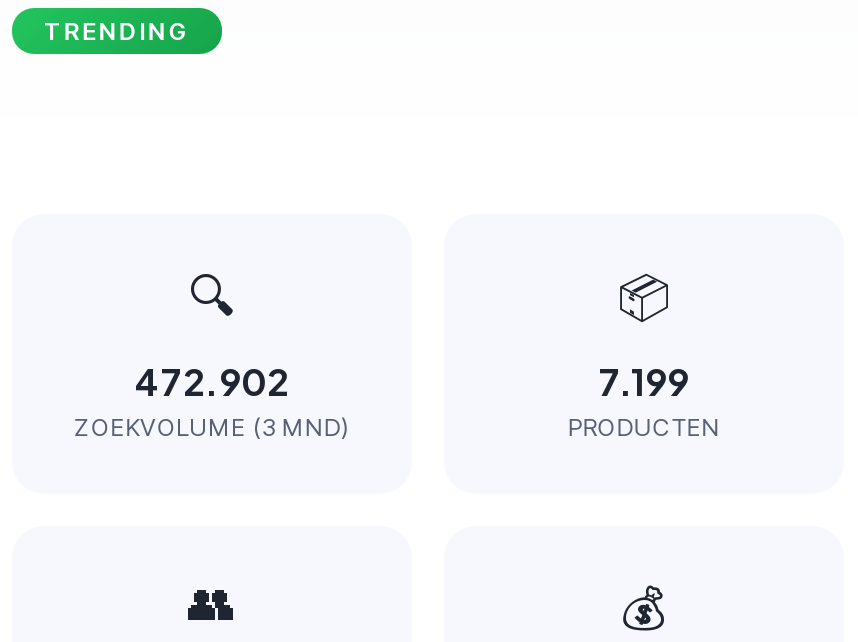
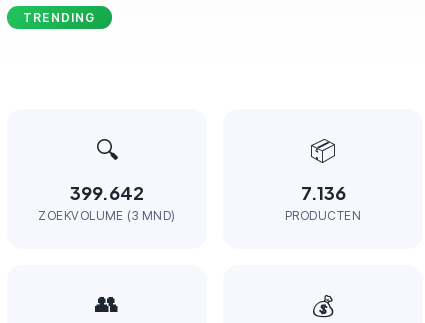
- 472.902
+ 399.642

- 7.199
+ 7.136
